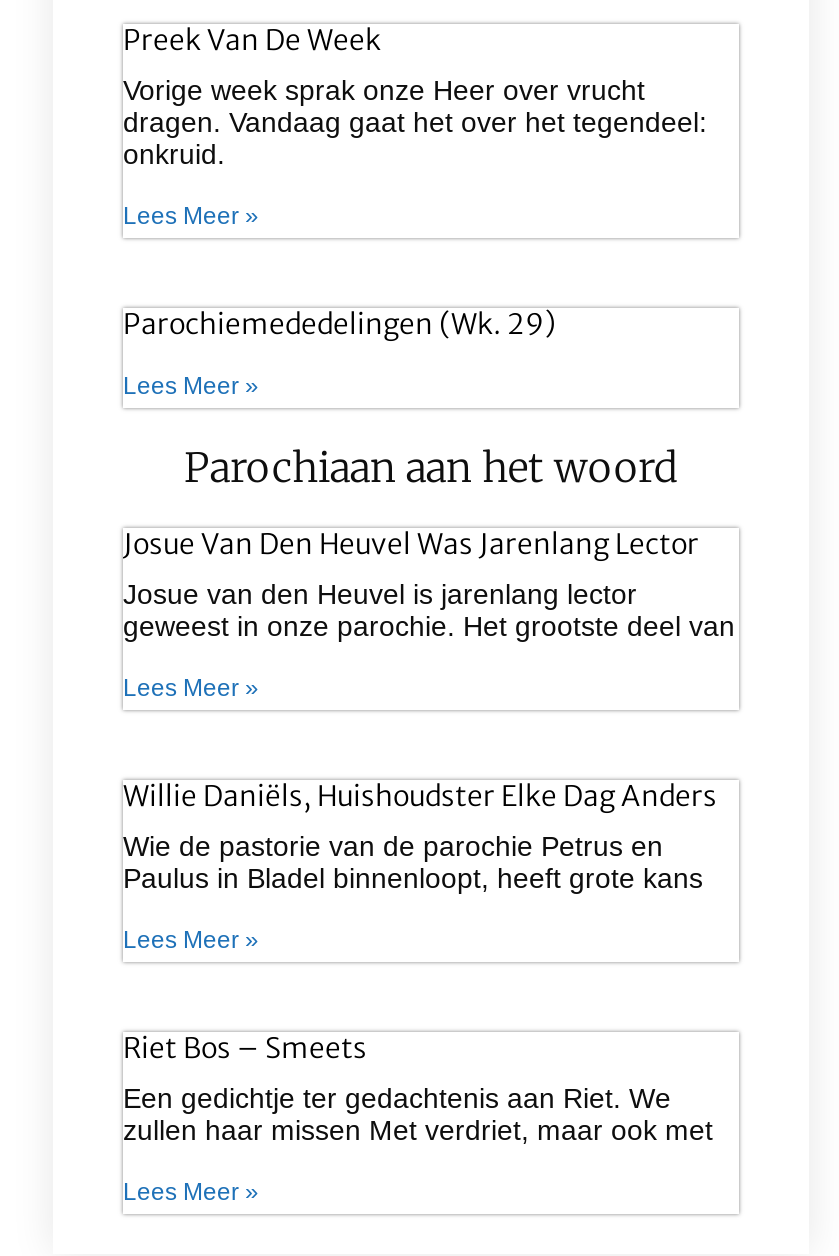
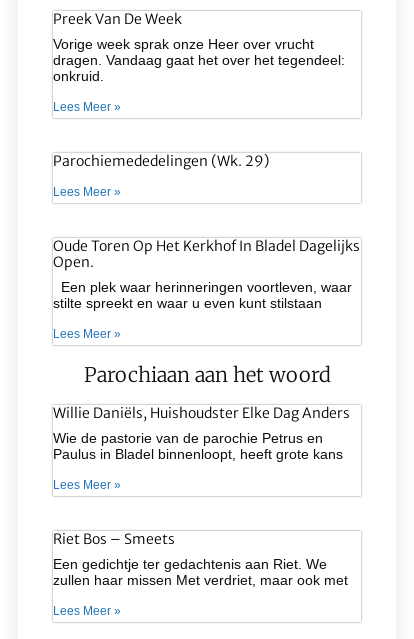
moved down: Parochiaan aan het woord

- Josue Van Den Heuvel Was Jarenlang Lector
- Josue van den Heuvel is jarenlang lector
- geweest in onze parochie. Het grootste deel van
+ Oude Toren Op Het Kerkhof In Bladel Dagelijks
+ Open.
+ Een plek waar herinneringen voortleven, waar
+ stilte spreekt en waar u even kunt stilstaan
